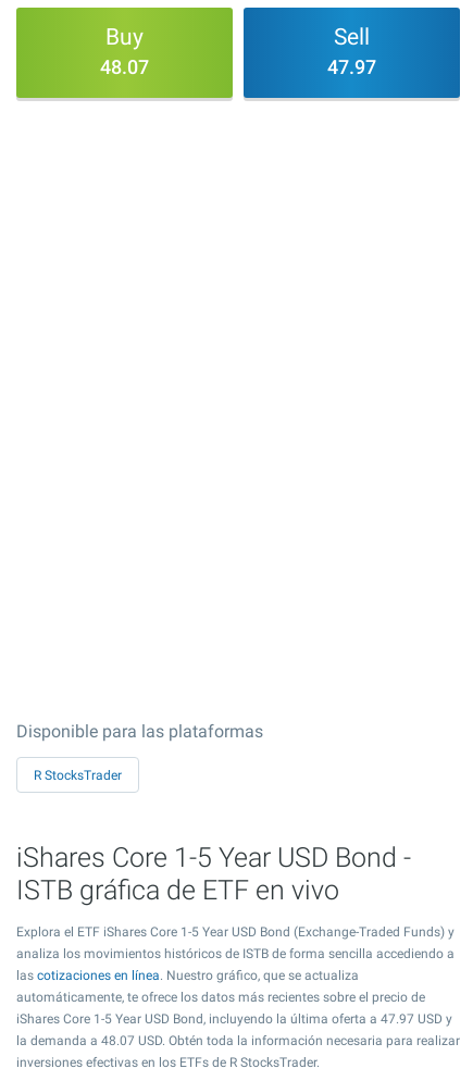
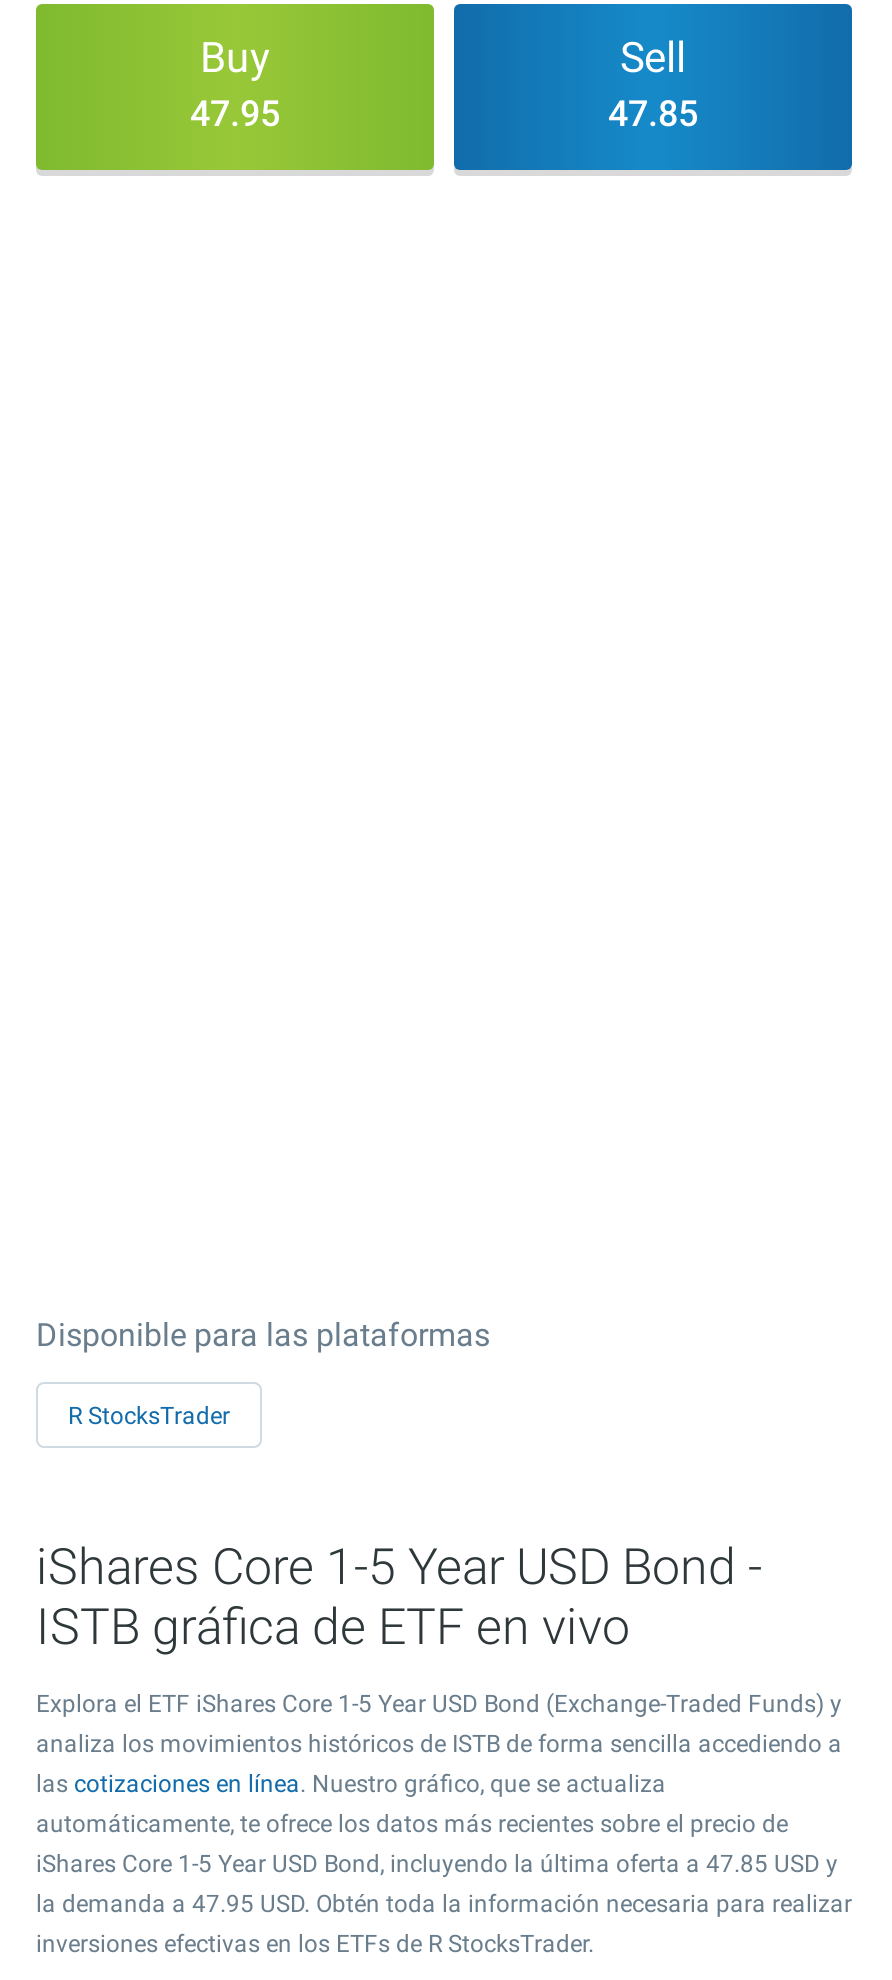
- 48.07
+ 47.95

- 47.97
+ 47.85

- iShares Core 1-5 Year USD Bond, incluyendo la última oferta a 47.97 USD y
+ iShares Core 1-5 Year USD Bond, incluyendo la última oferta a 47.85 USD y

- la demanda a 48.07 USD. Obtén toda la información necesaria para realizar
+ la demanda a 47.95 USD. Obtén toda la información necesaria para realizar
